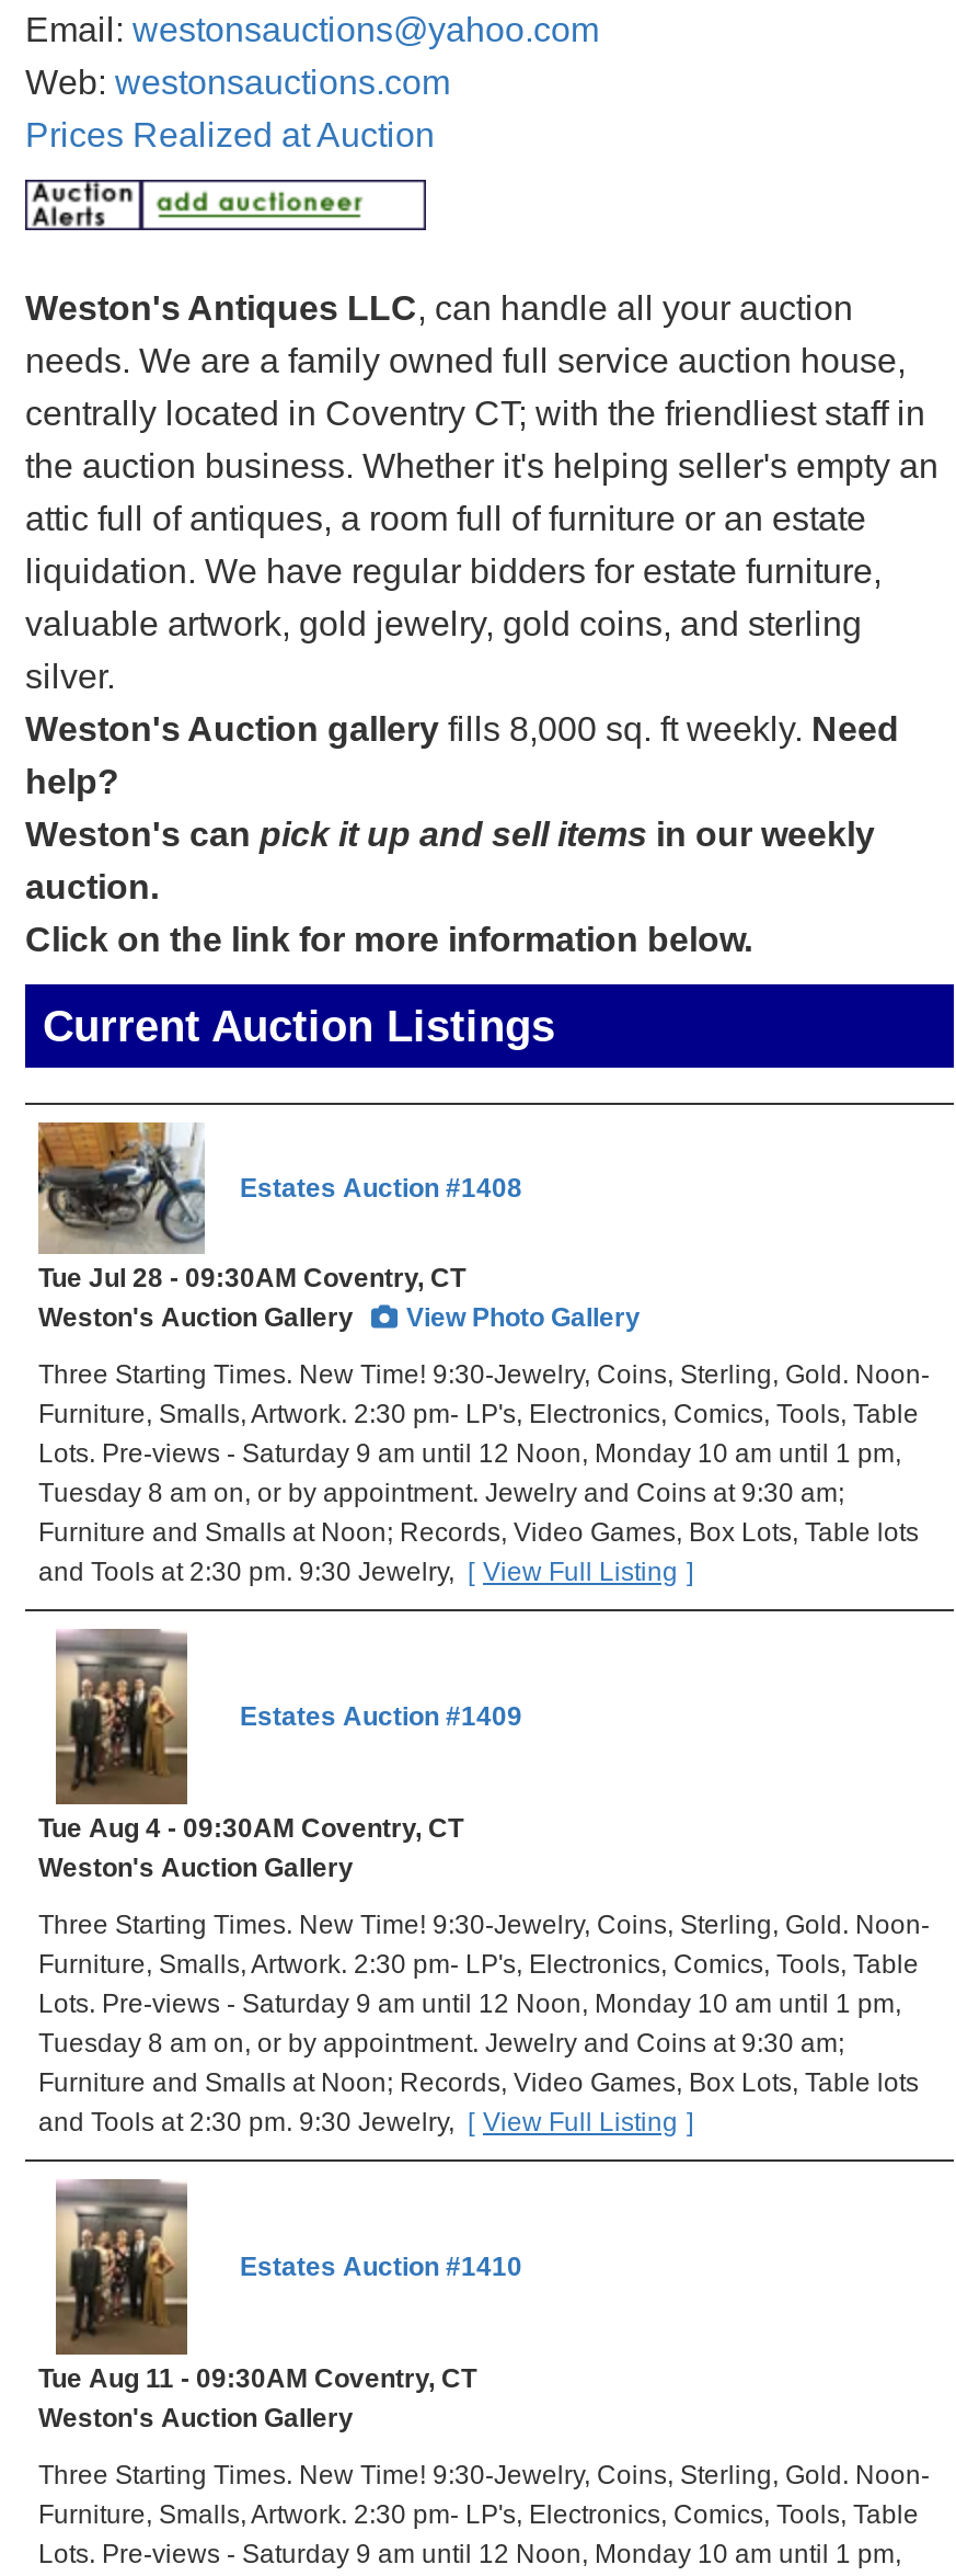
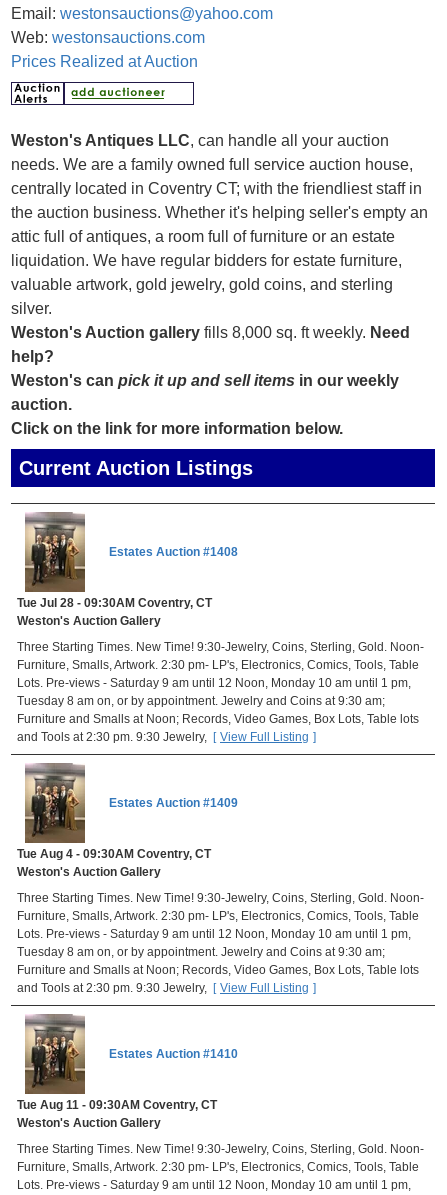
- [image]
+ [image]

- View Photo Gallery
